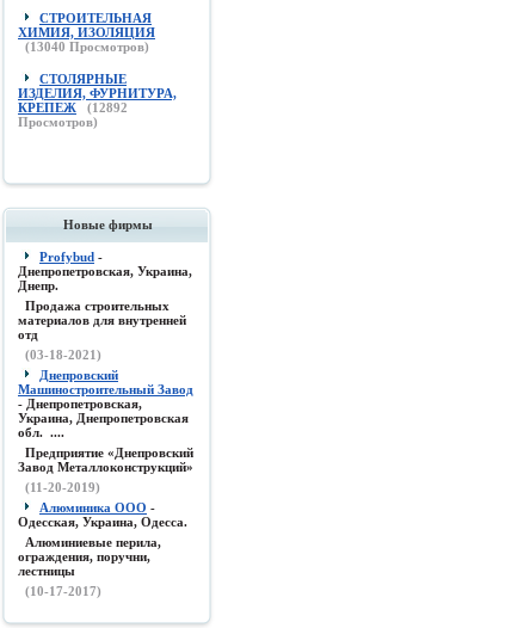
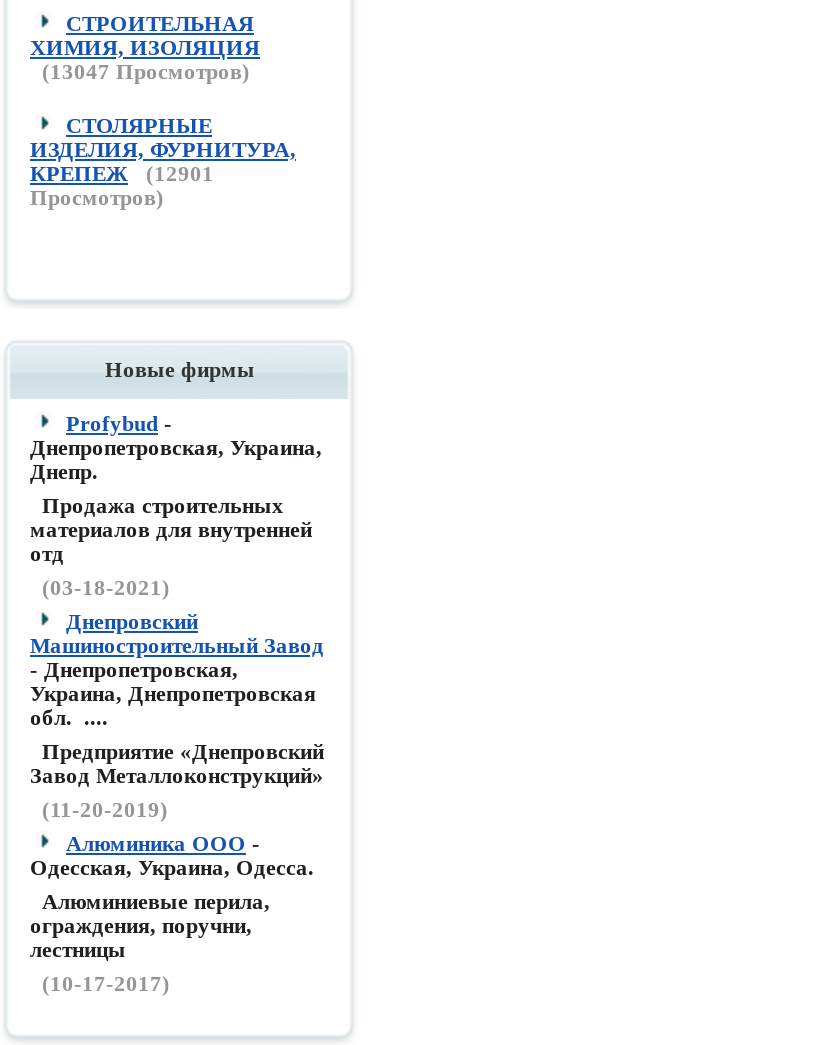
- (13040Просмотров)
+ (13047Просмотров)

- КРЕПЕЖ (12892
+ КРЕПЕЖ (12901
